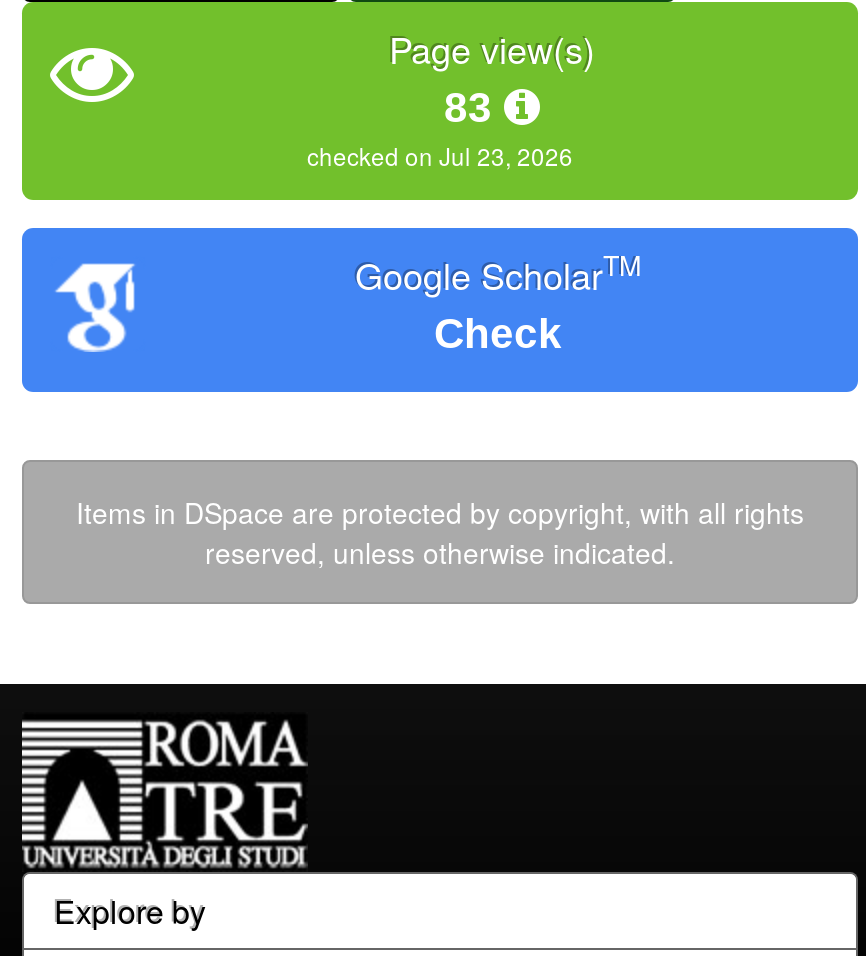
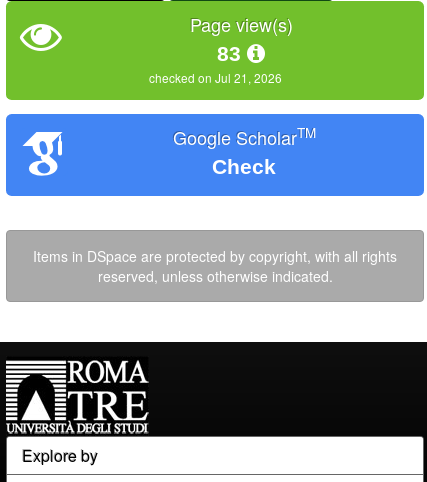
- checked on Jul 23, 2026
+ checked on Jul 21, 2026
